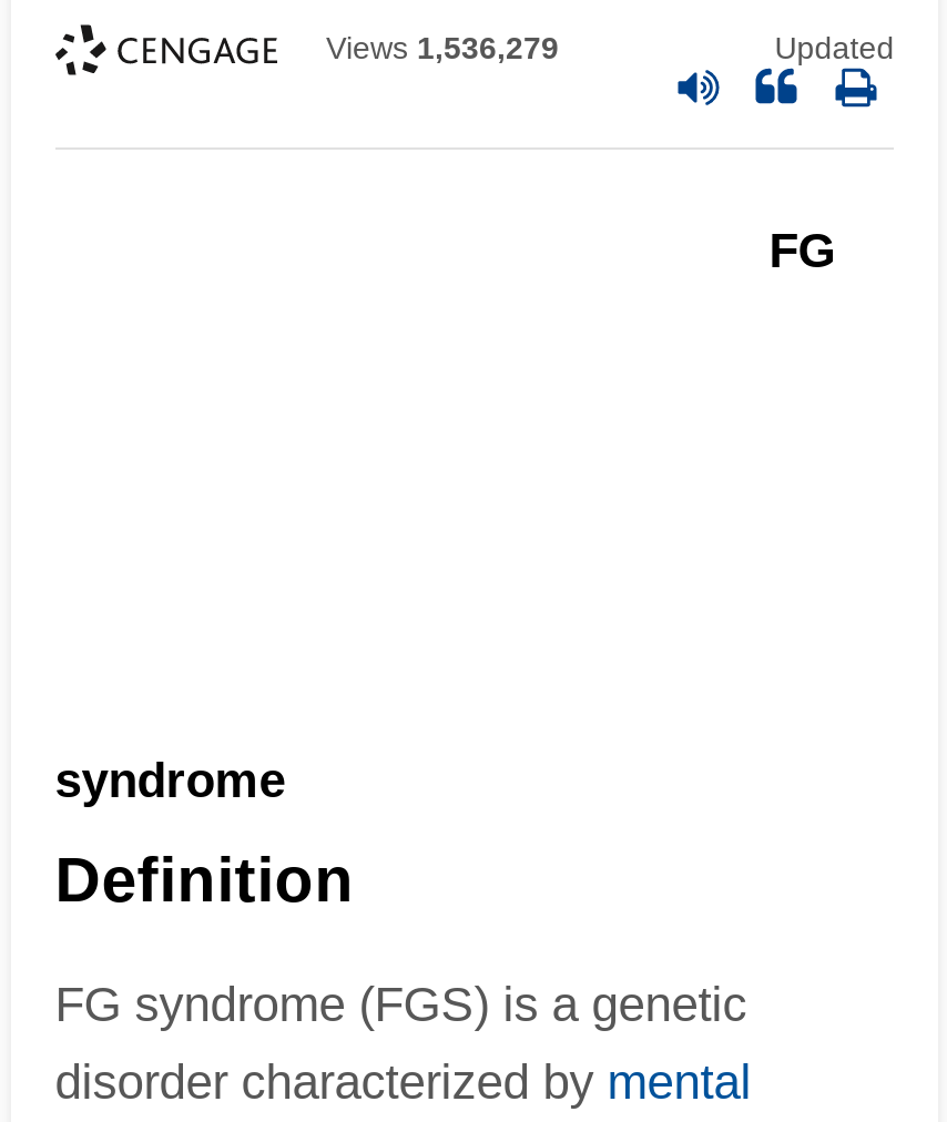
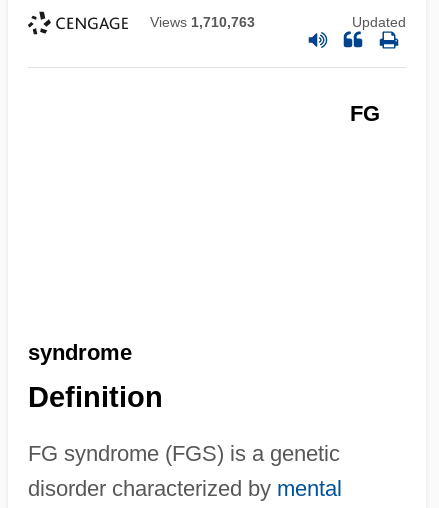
- Views 1,536,279
+ Views 1,710,763
